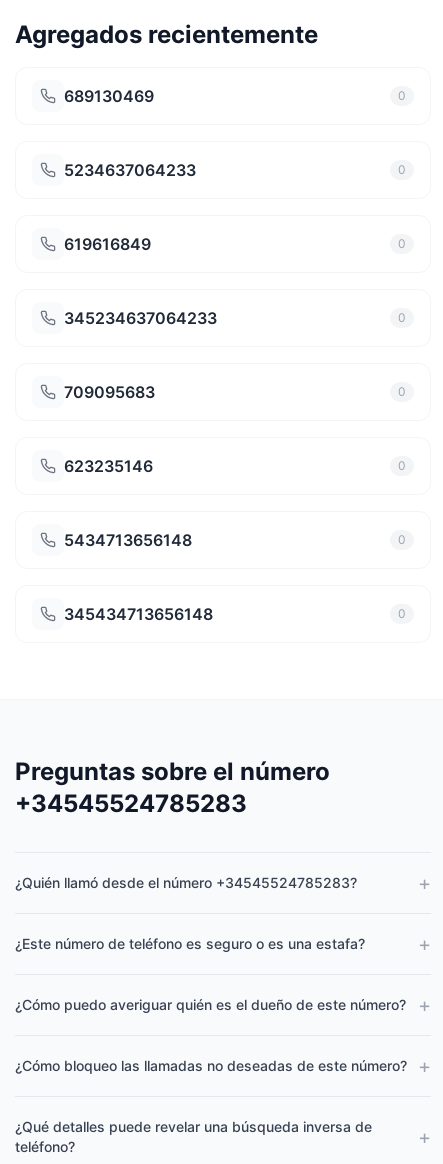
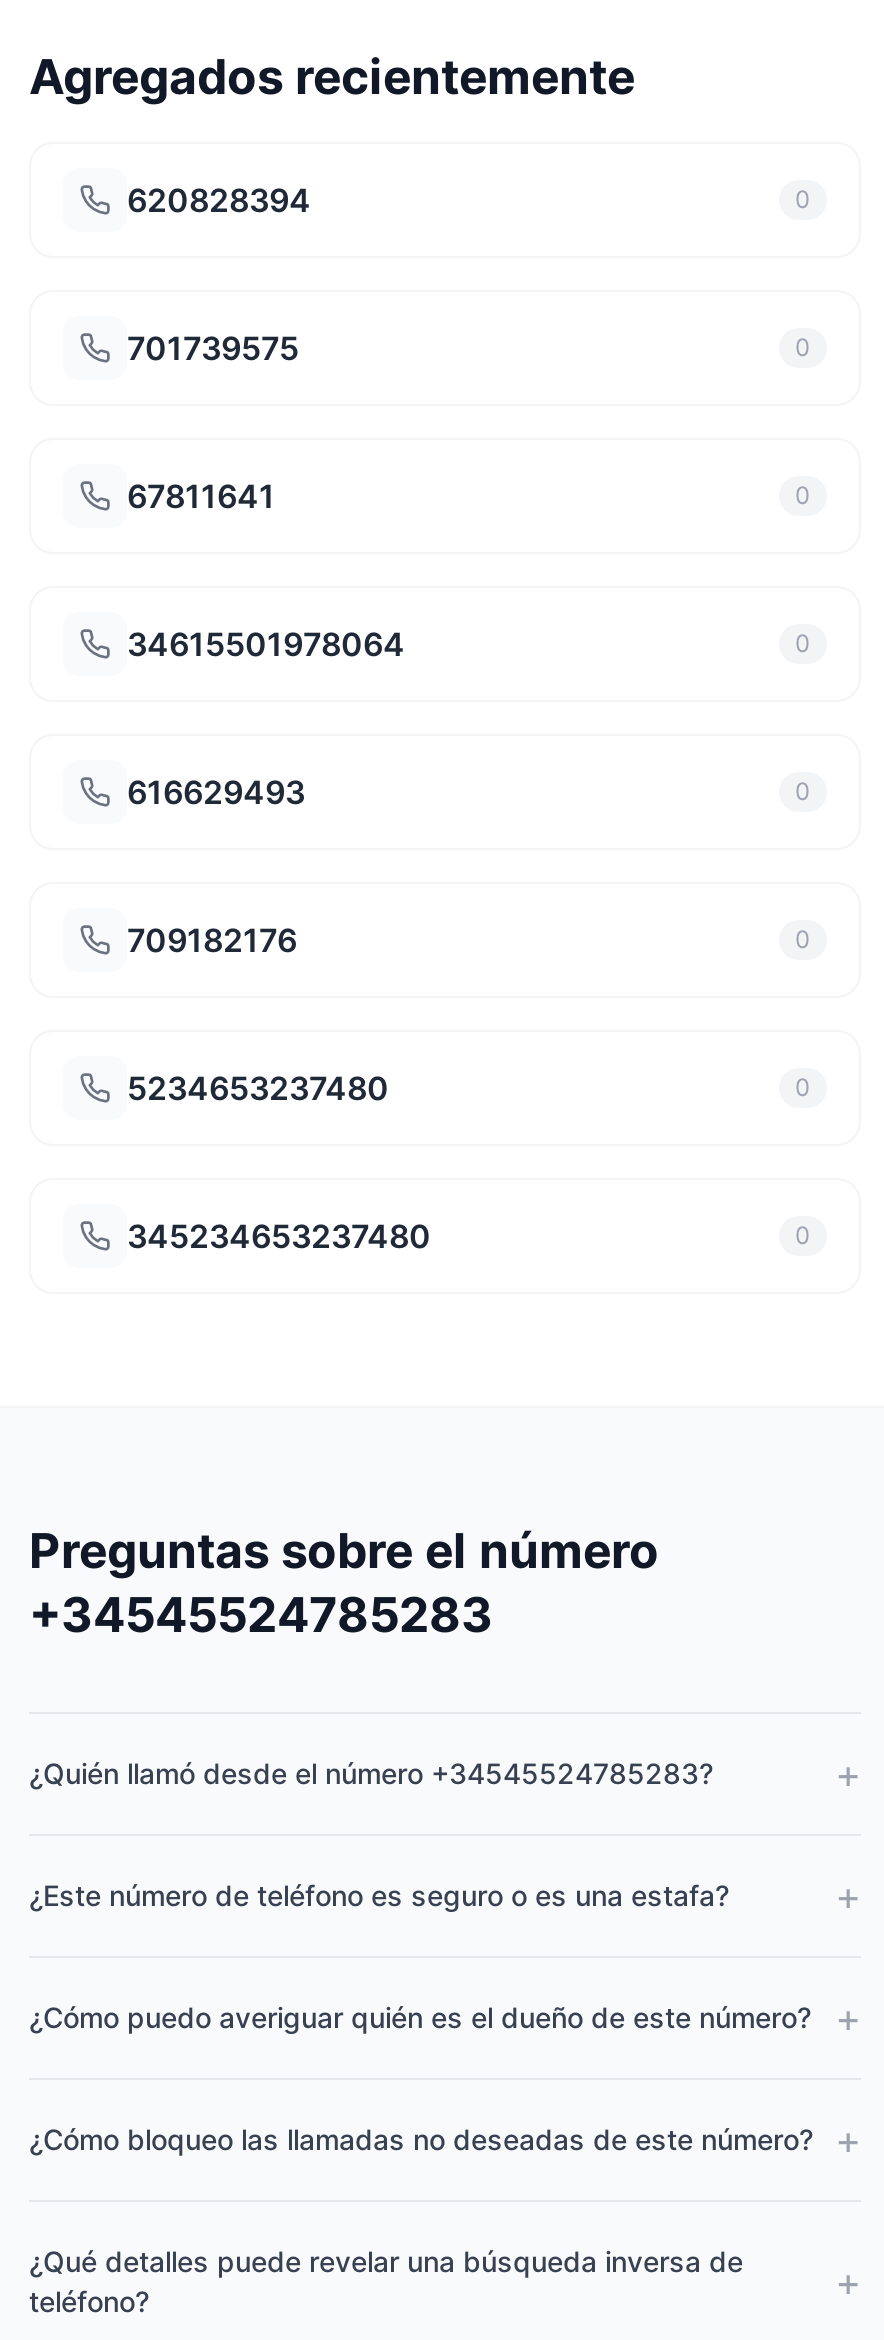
- 689130469
+ 620828394

- 5234637064233
+ 701739575

- 619616849
+ 67811641

- 345234637064233
+ 34615501978064

- 709095683
+ 616629493

- 623235146
+ 709182176

- 5434713656148
+ 5234653237480

- 345434713656148
+ 345234653237480
